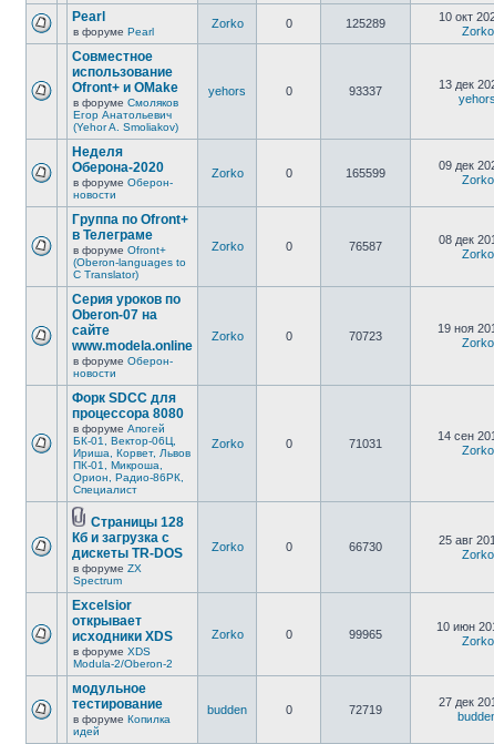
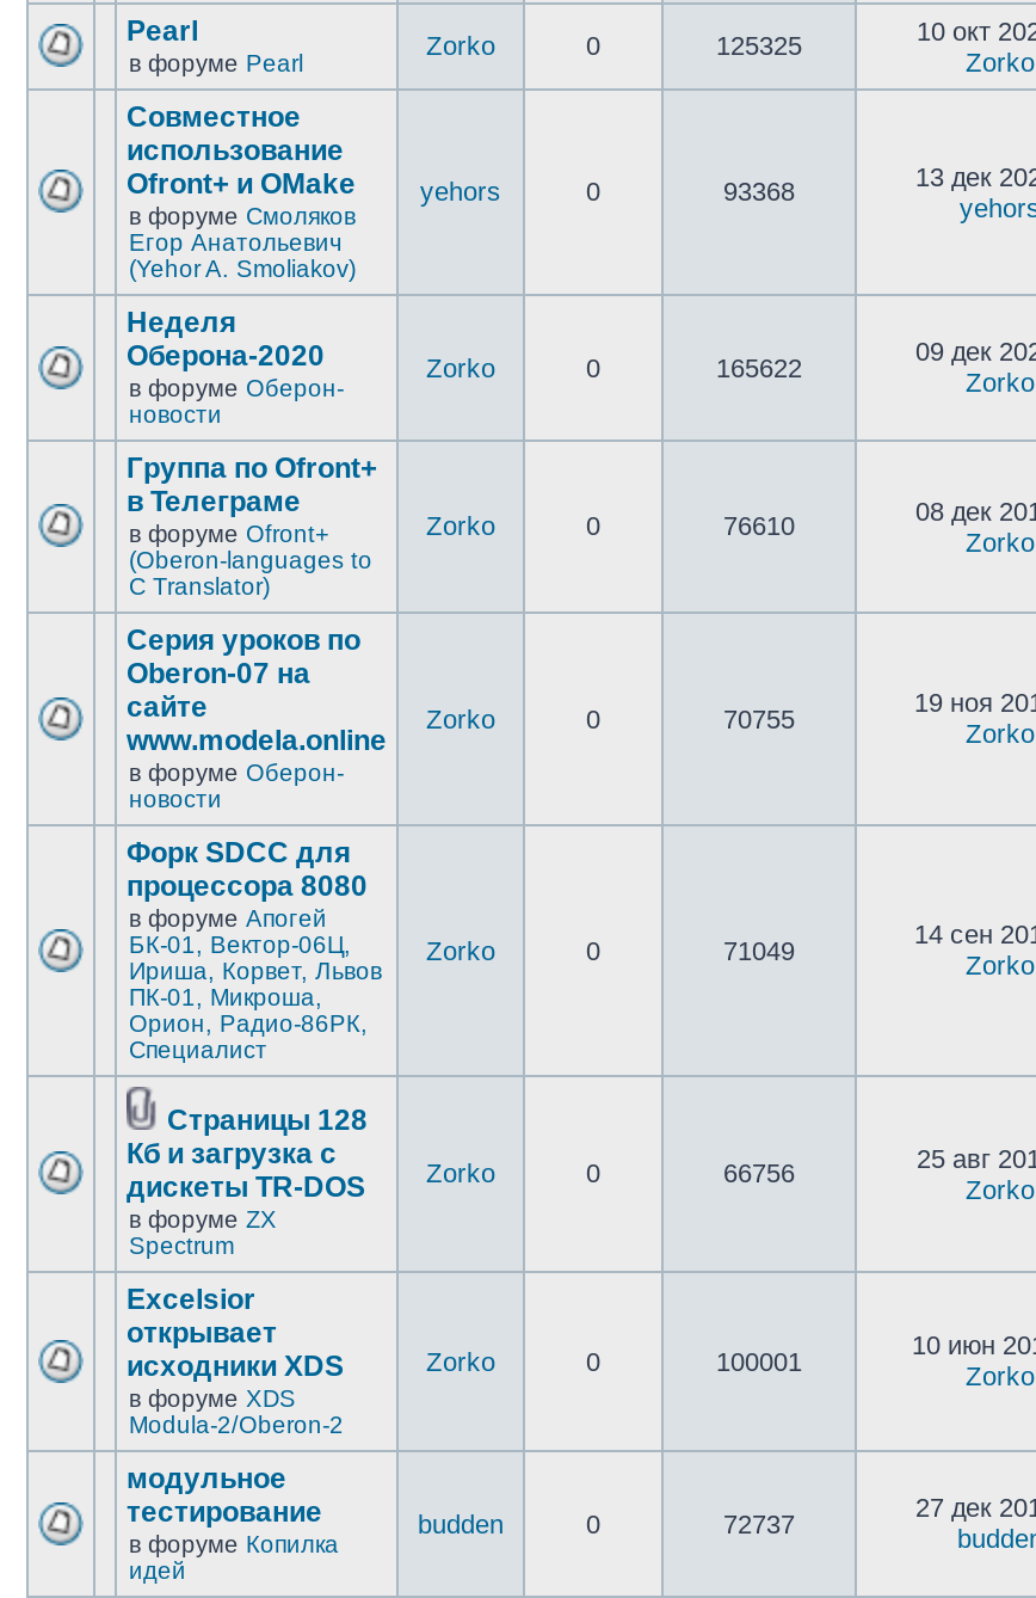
- 125289
+ 125325

- 93337
+ 93368

- 165599
+ 165622

- 76587
+ 76610

- 70723
+ 70755

- 71031
+ 71049

- 66730
+ 66756

- 99965
+ 100001

- 72719
+ 72737
